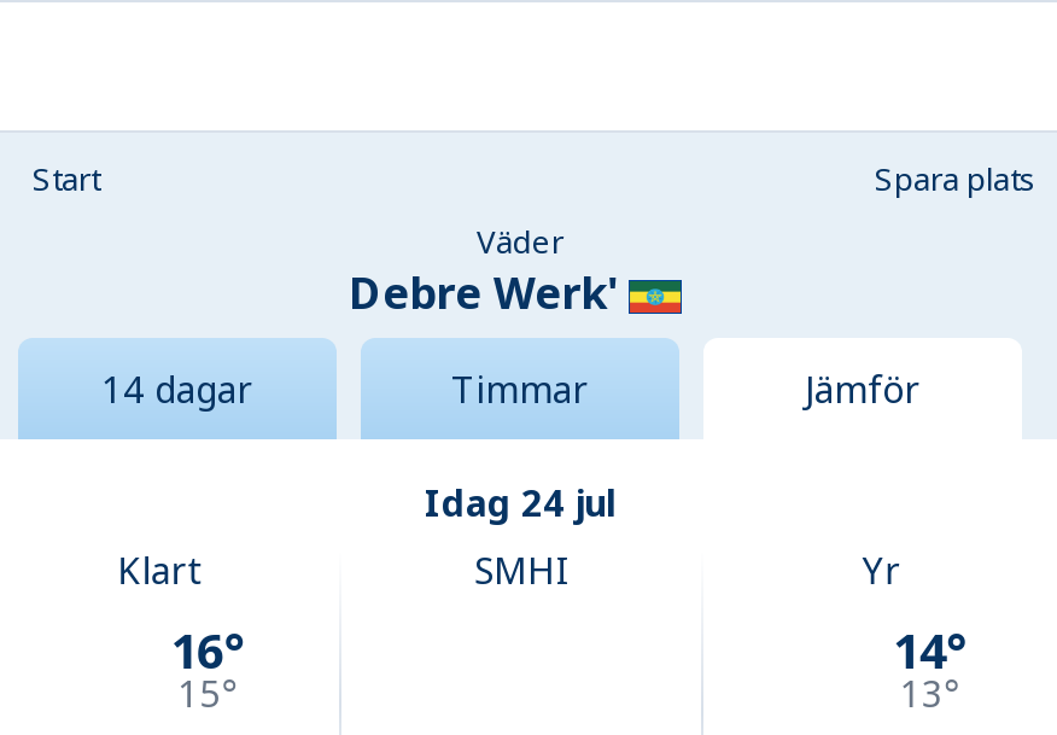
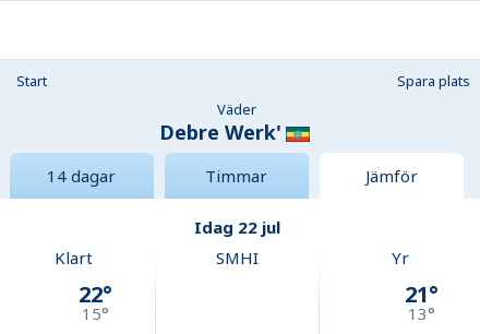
- Idag 24 jul
+ Idag 22 jul

- 16°
+ 22°

- 14°
+ 21°
